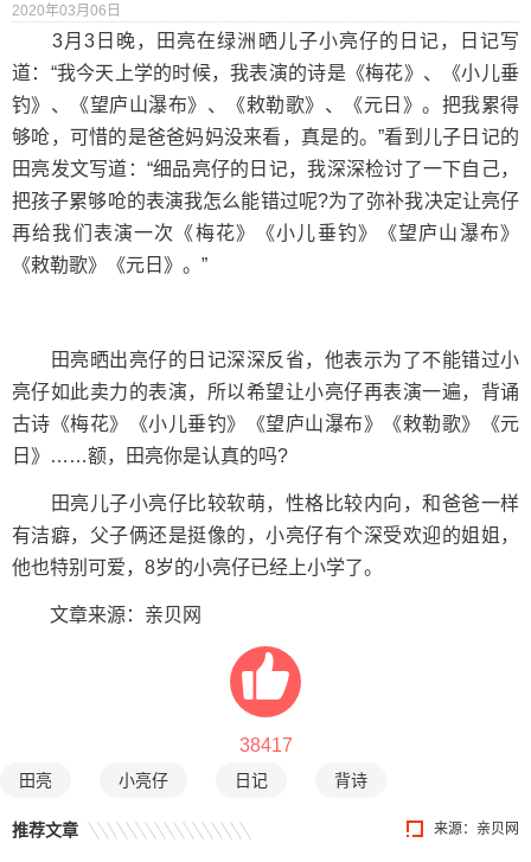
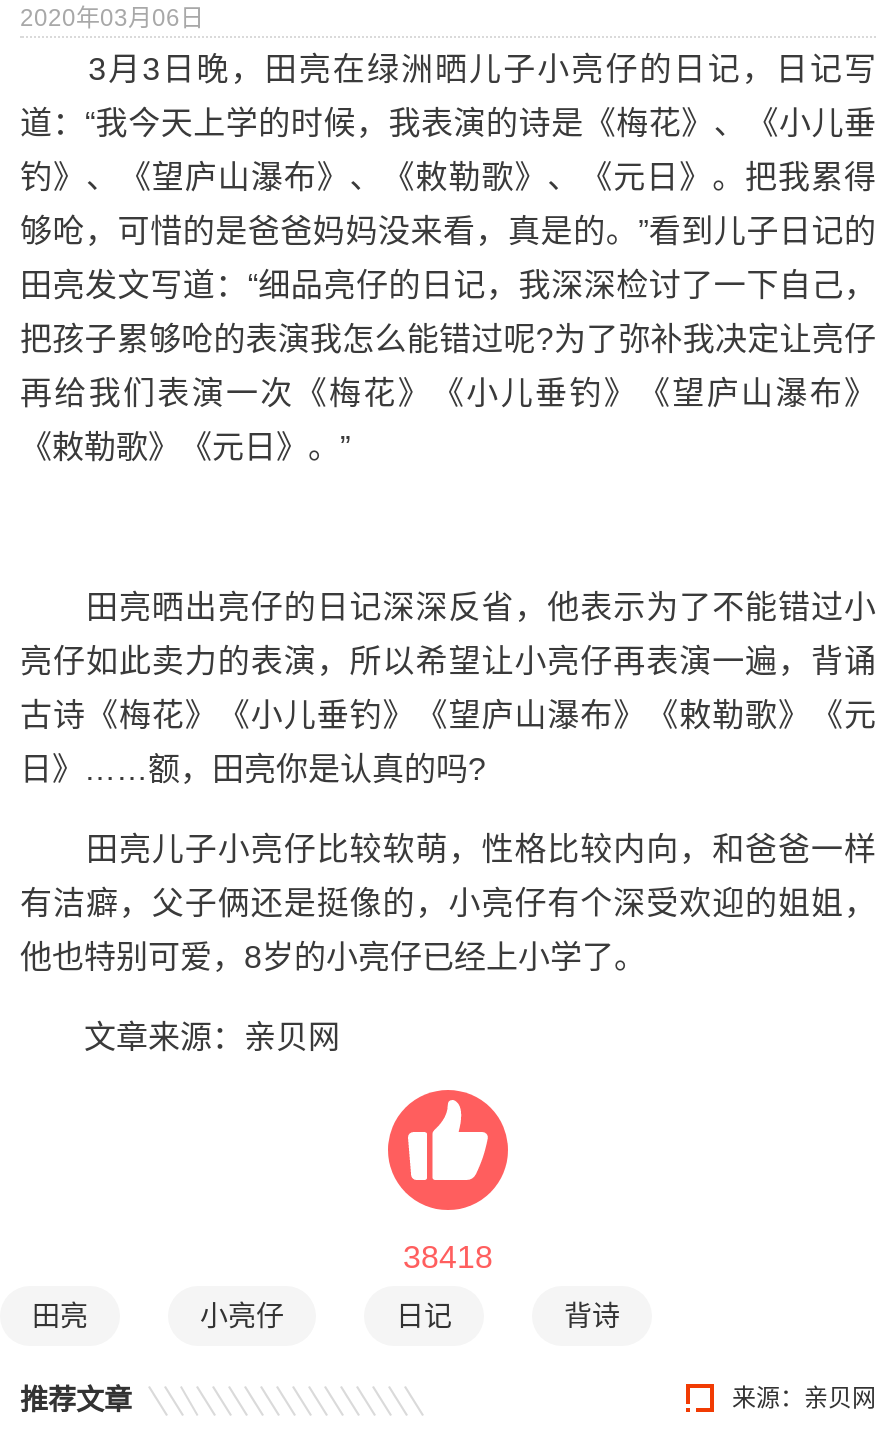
- 38417
+ 38418
